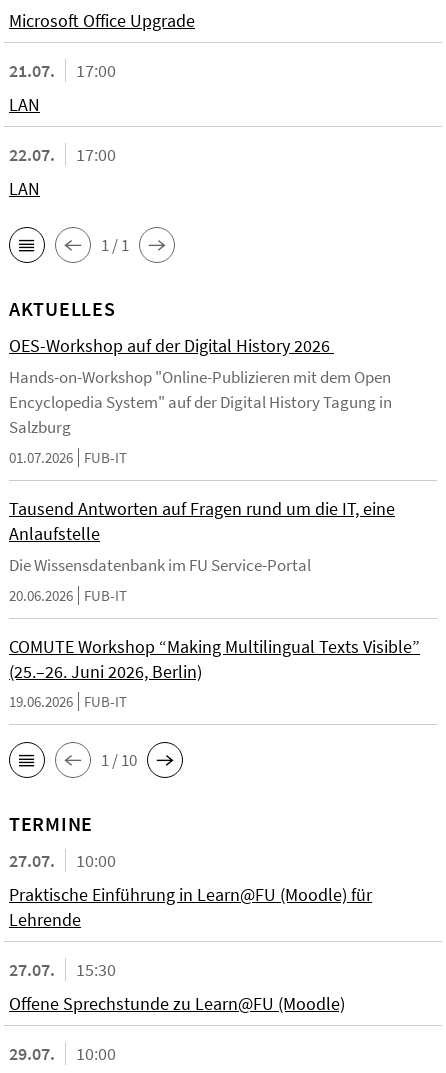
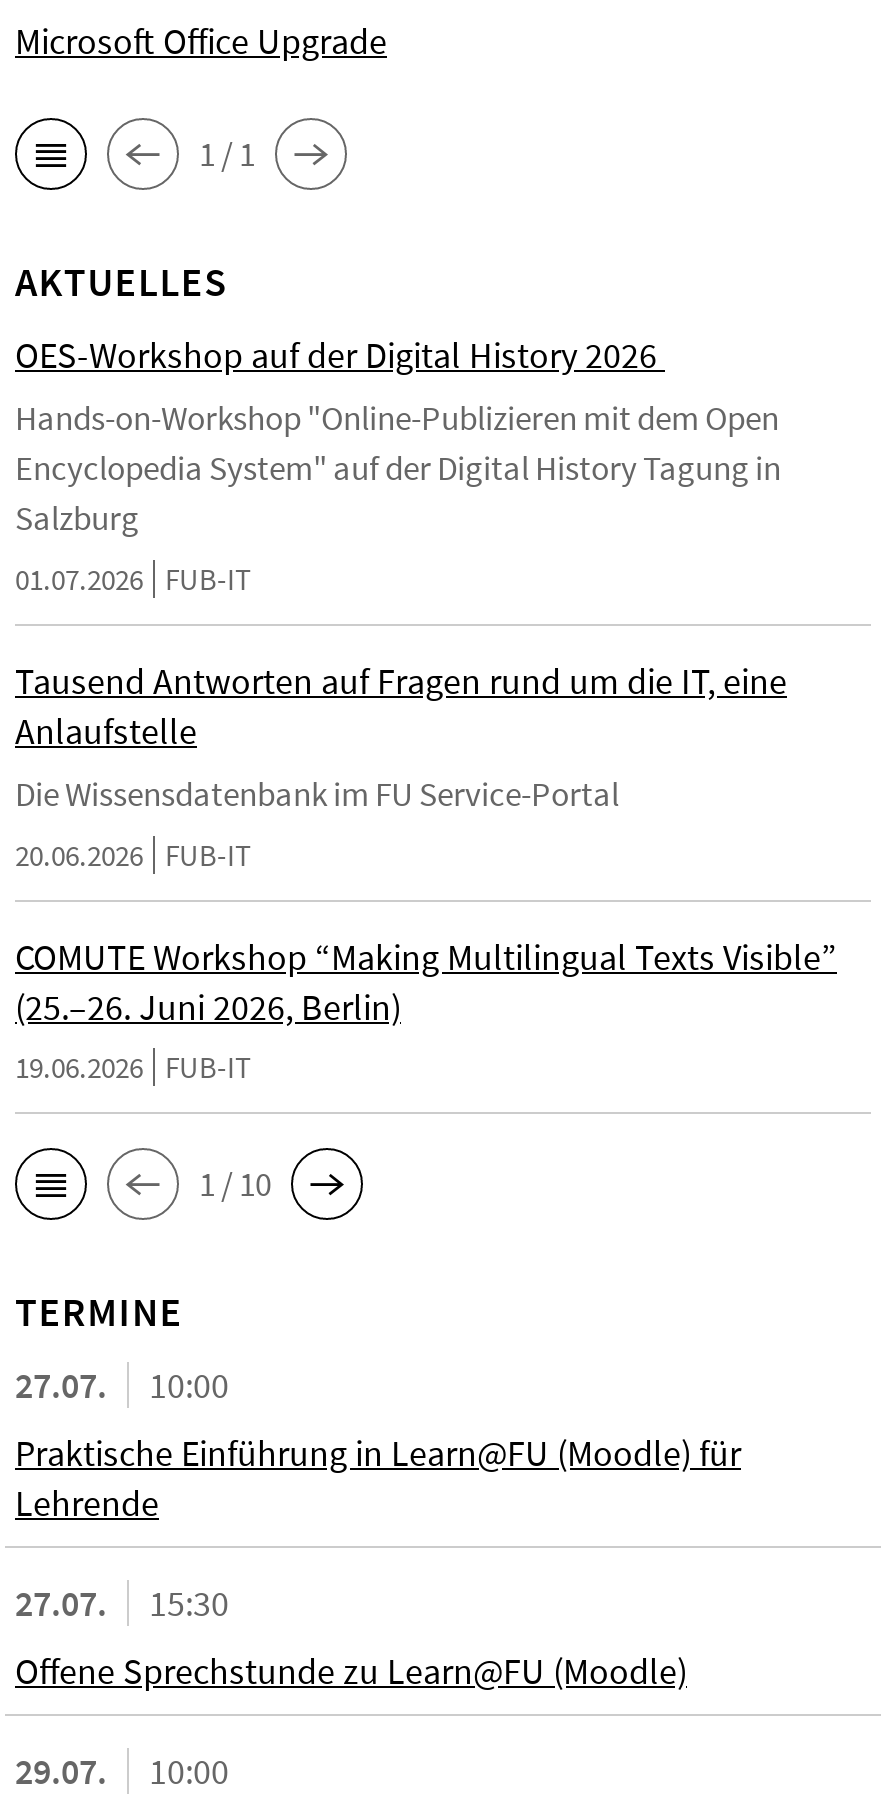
- 21.07.
- 17:00
- LAN
- 22.07.
- 17:00
- LAN
